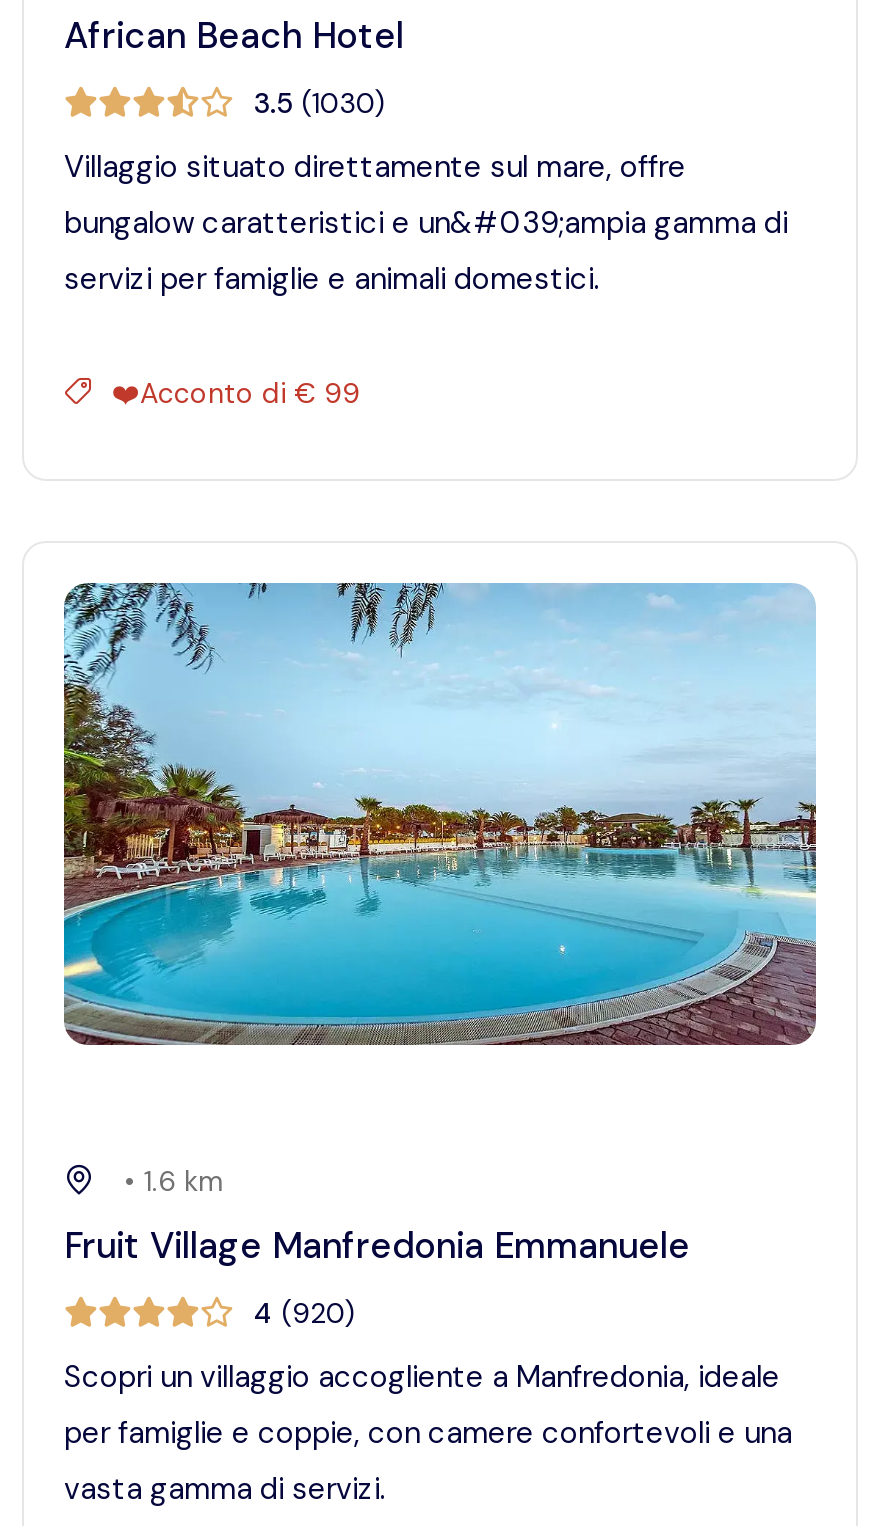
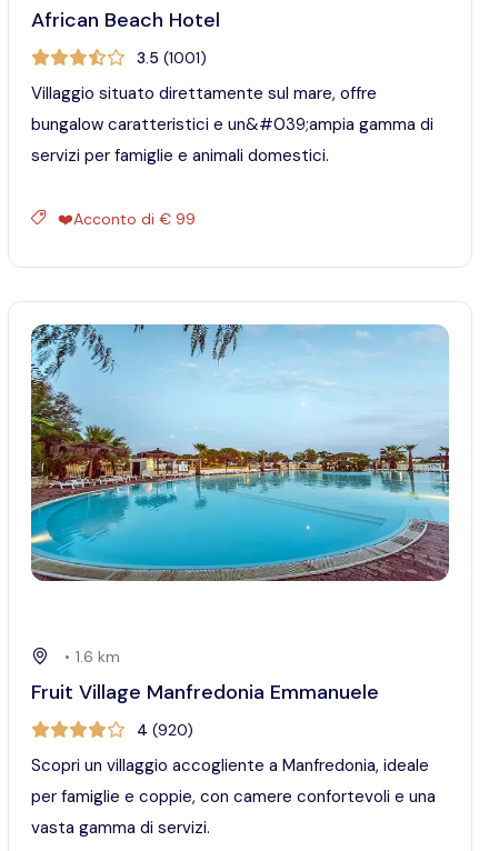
- 3.5 (1030)
+ 3.5 (1001)
